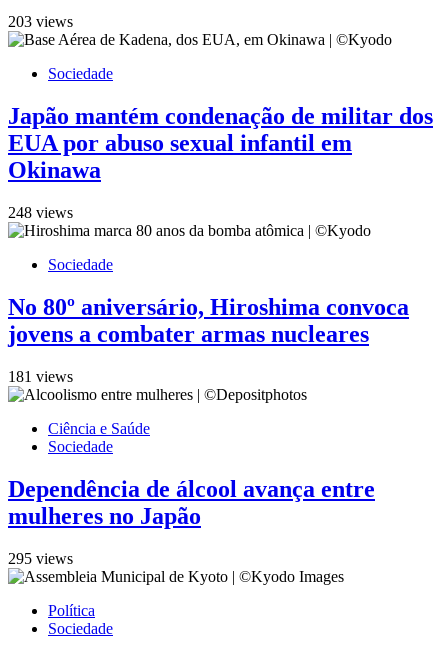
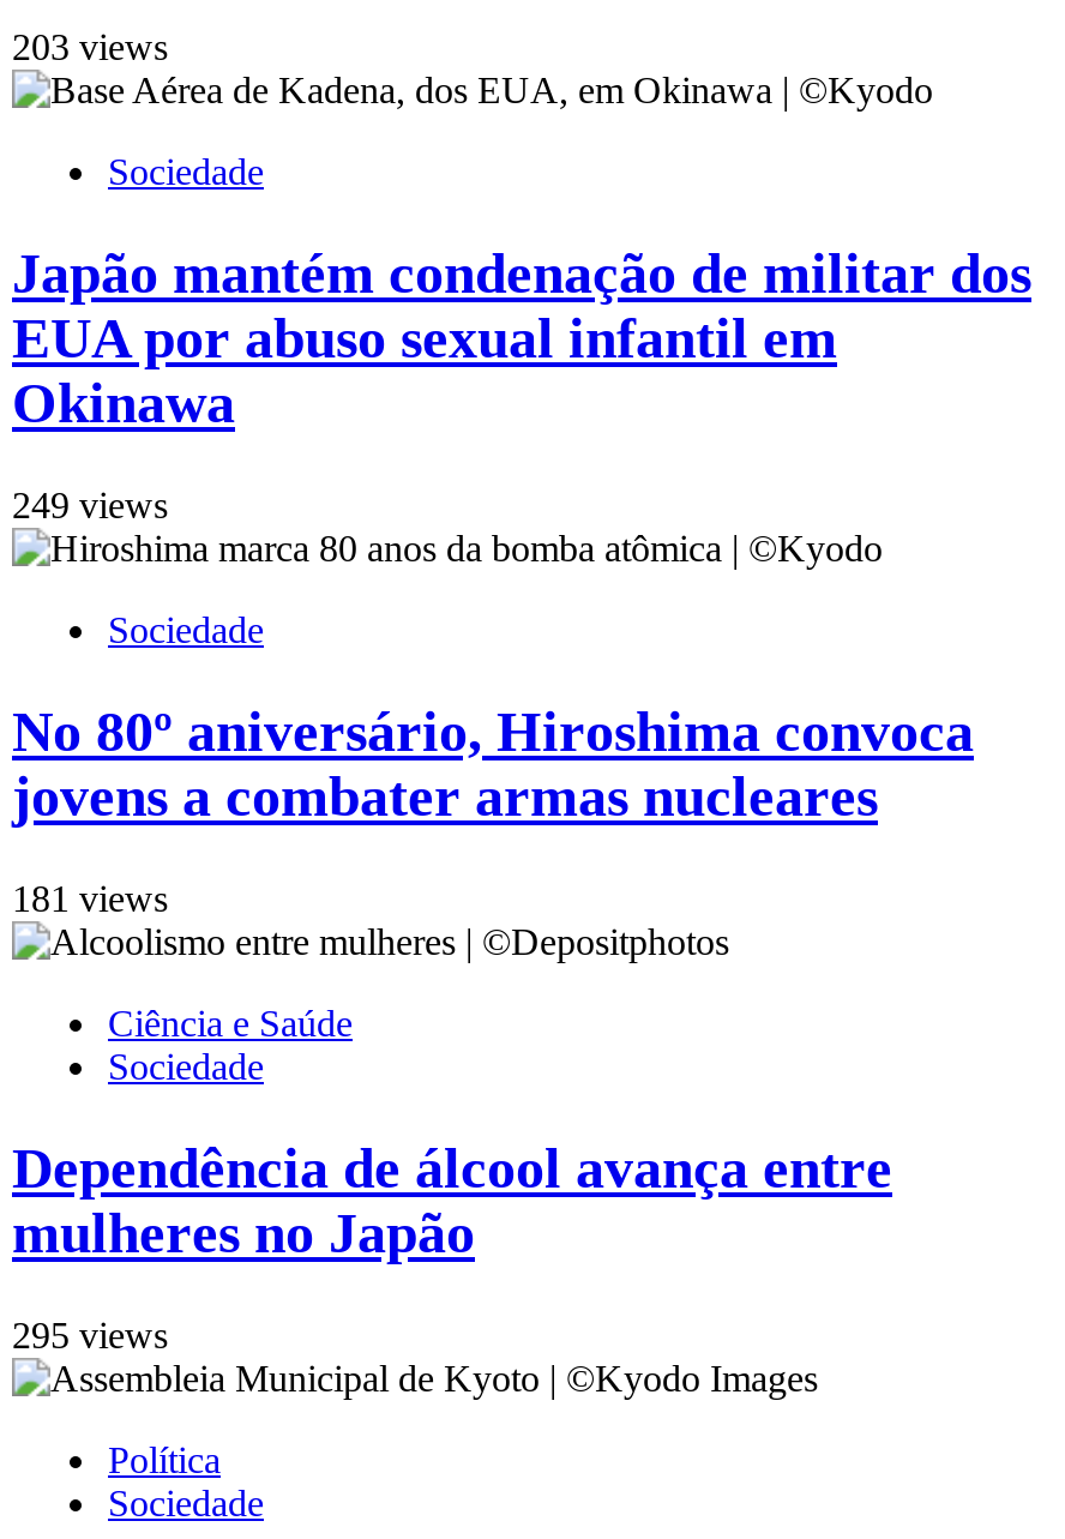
- 248 views
+ 249 views
